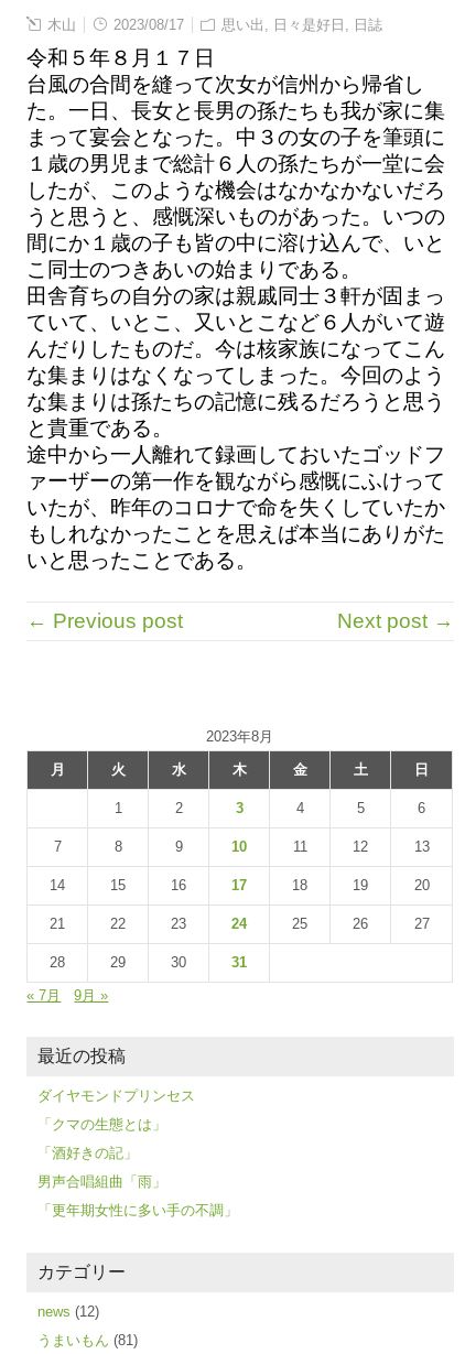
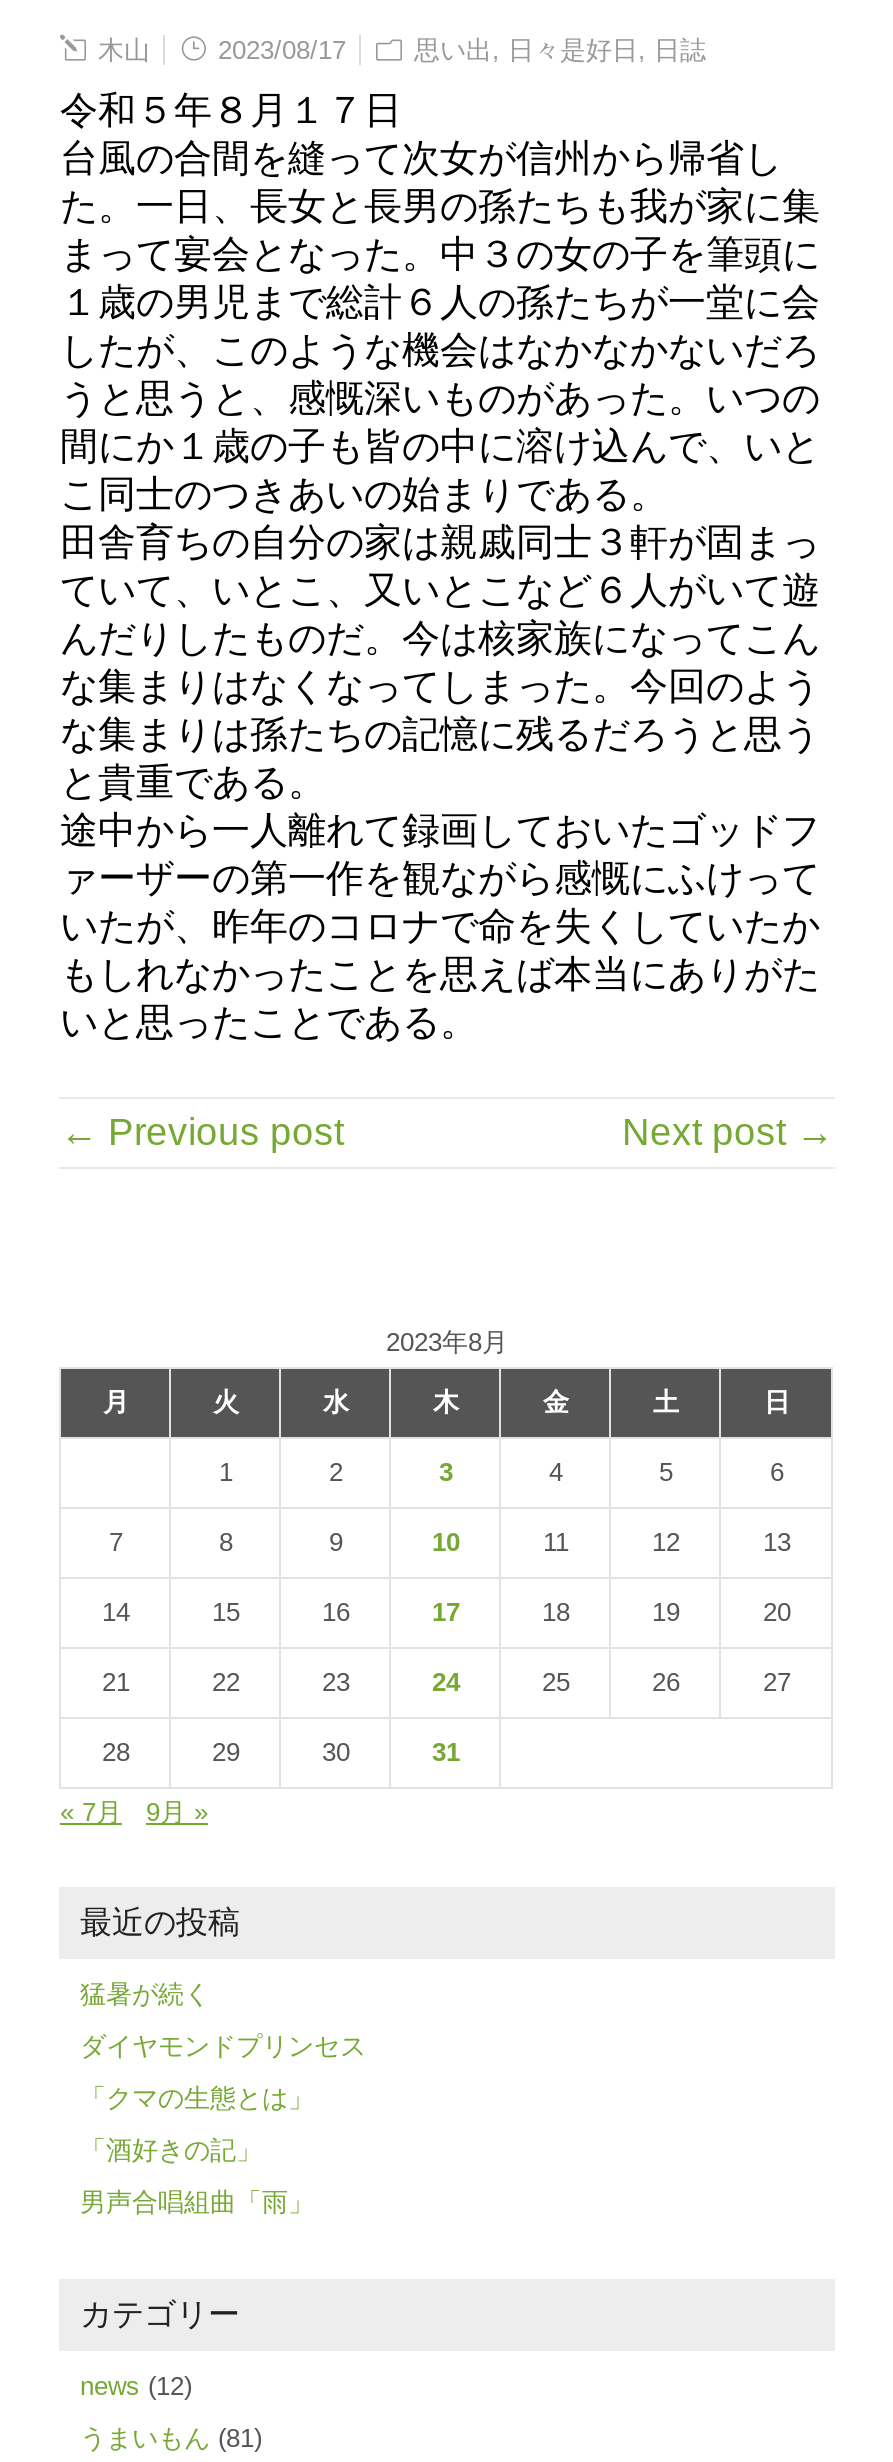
+ 猛暑が続く

moved down: ダイヤモンドプリンセス | 「クマの生態とは」 | 「酒好きの記」 | 男声合唱組曲「雨」

- 「更年期女性に多い手の不調」
